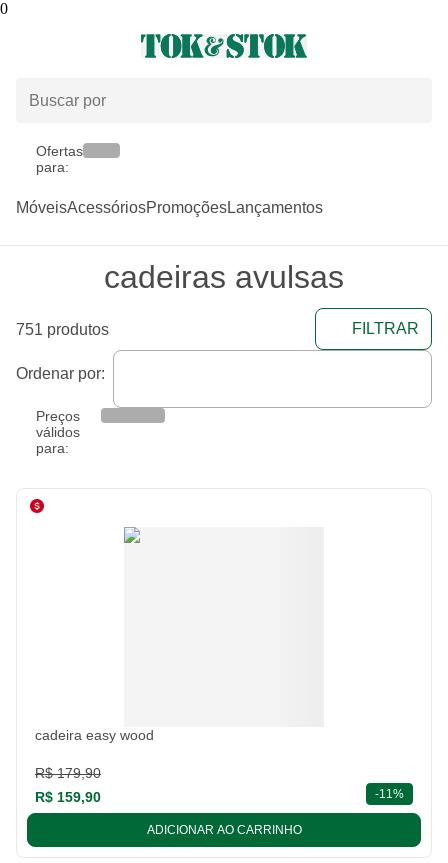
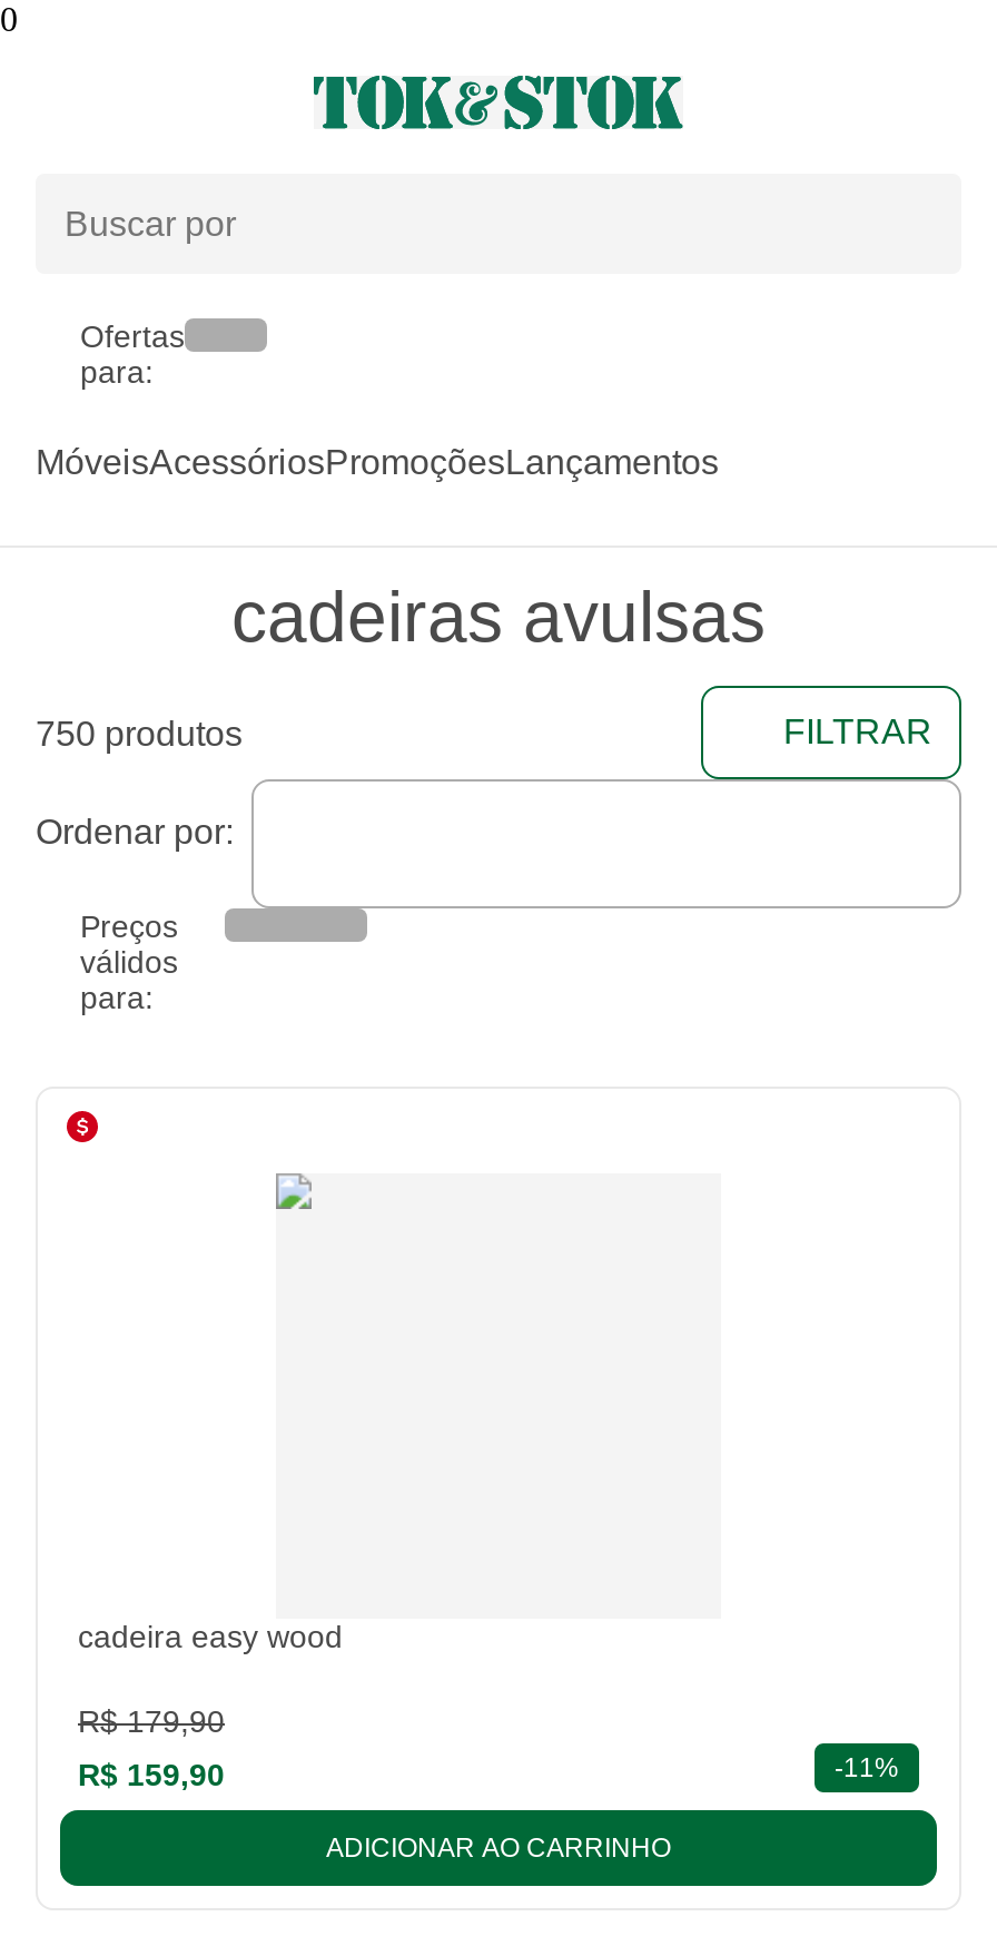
- 751 produtos
+ 750 produtos
